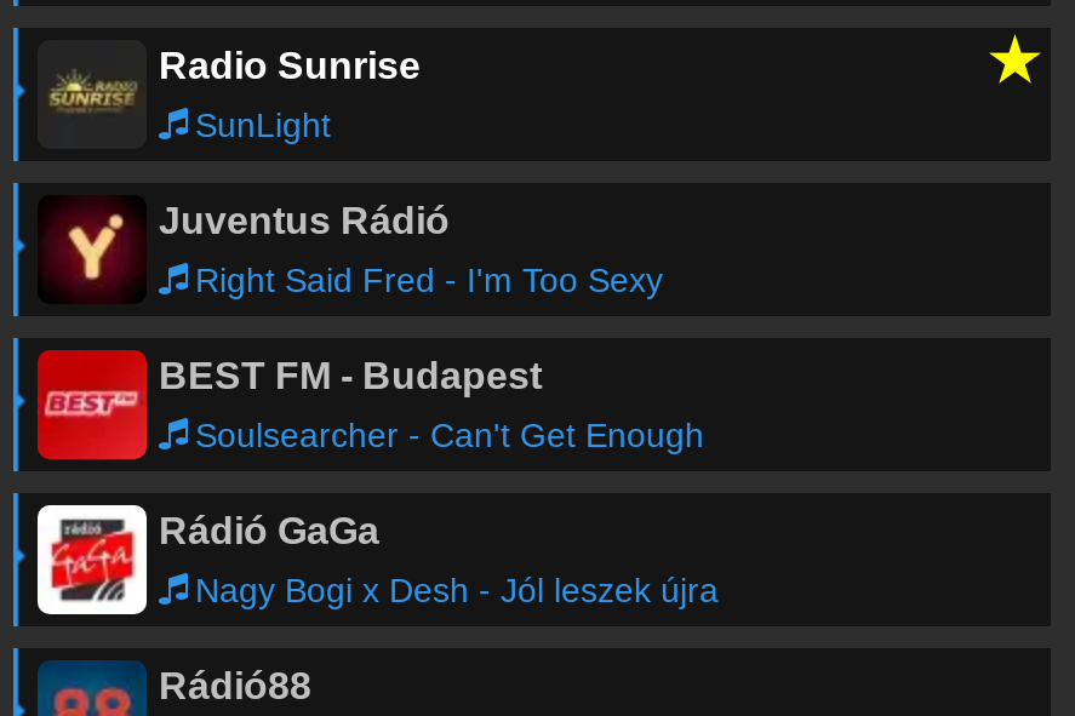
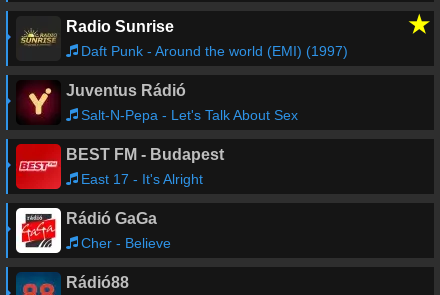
- SunLight
+ Daft Punk - Around the world (EMI) (1997)

- Right Said Fred - I'm Too Sexy
+ Salt-N-Pepa - Let's Talk About Sex

- Soulsearcher - Can't Get Enough
+ East 17 - It's Alright

- Nagy Bogi x Desh - Jól leszek újra
+ Cher - Believe
